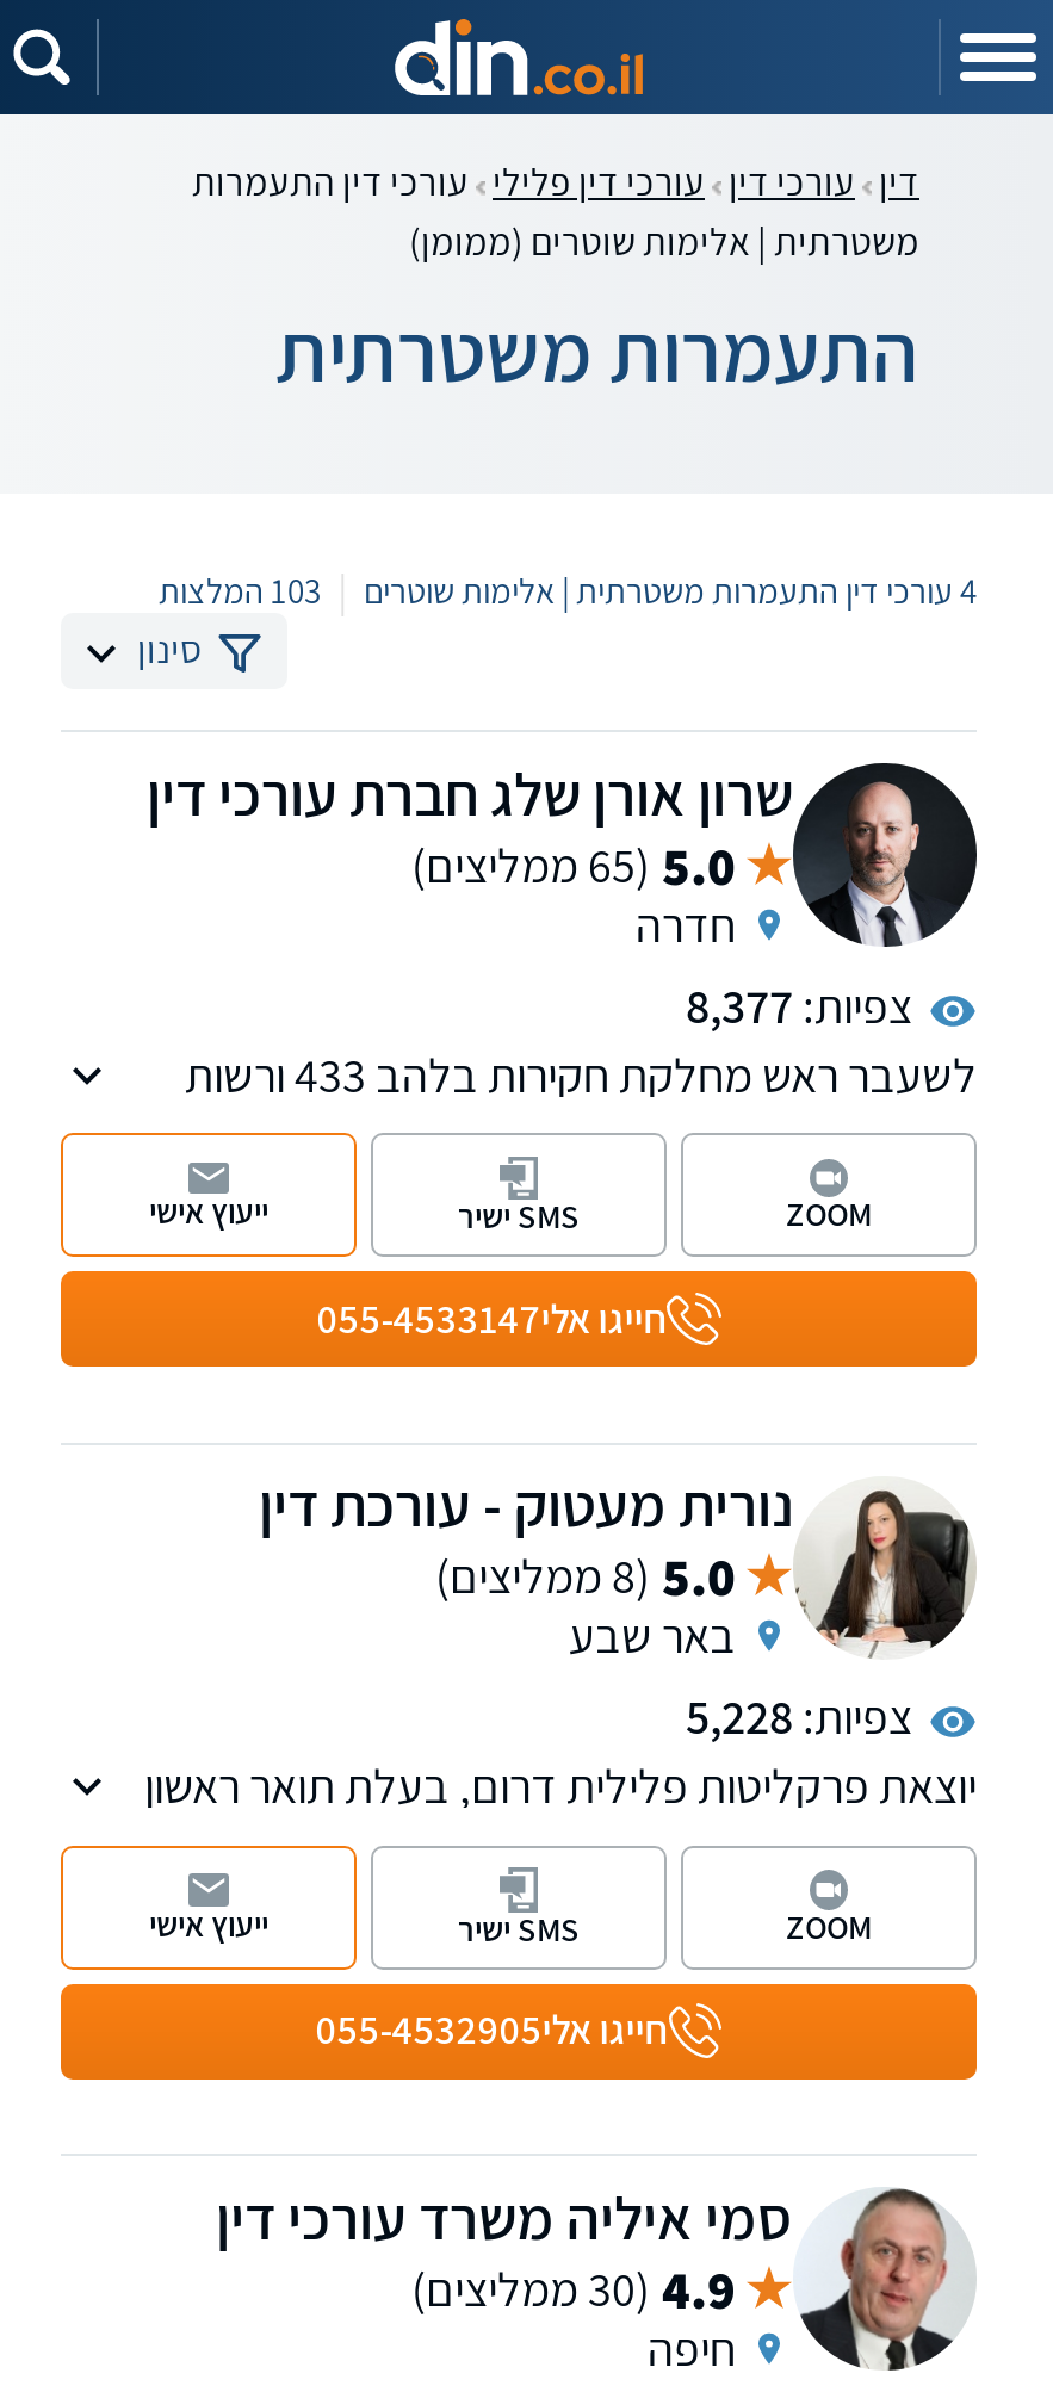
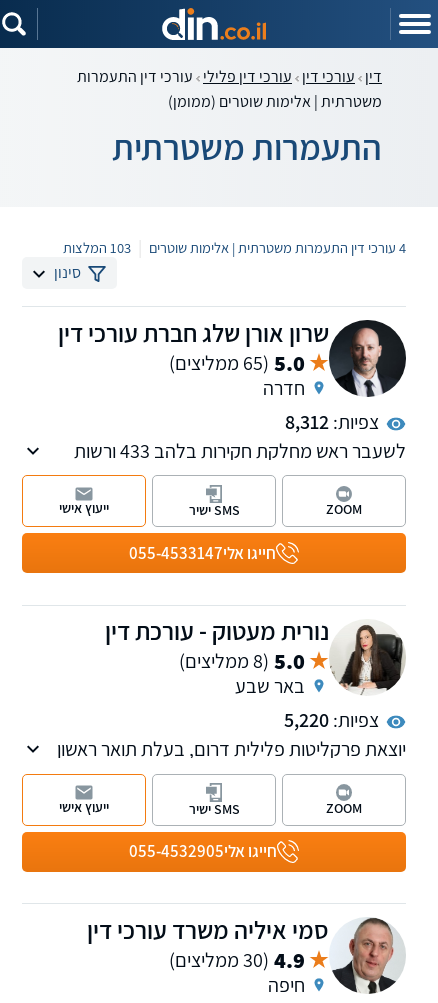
- צפיות: 8,377
+ צפיות: 8,312

- צפיות: 5,228
+ צפיות: 5,220
